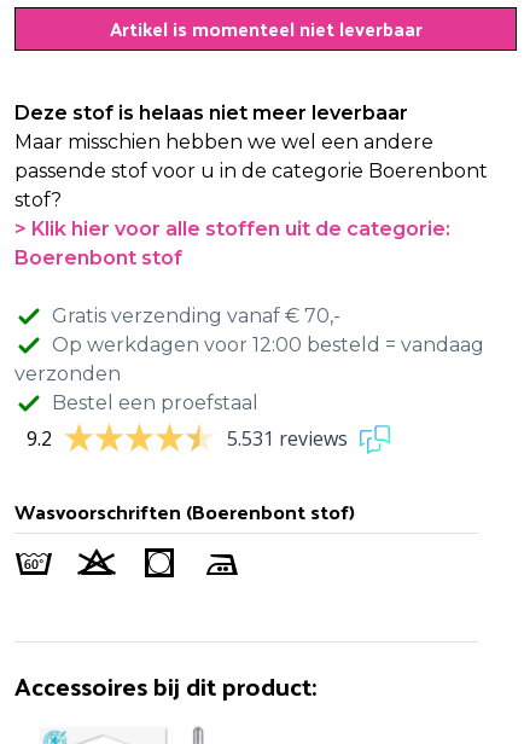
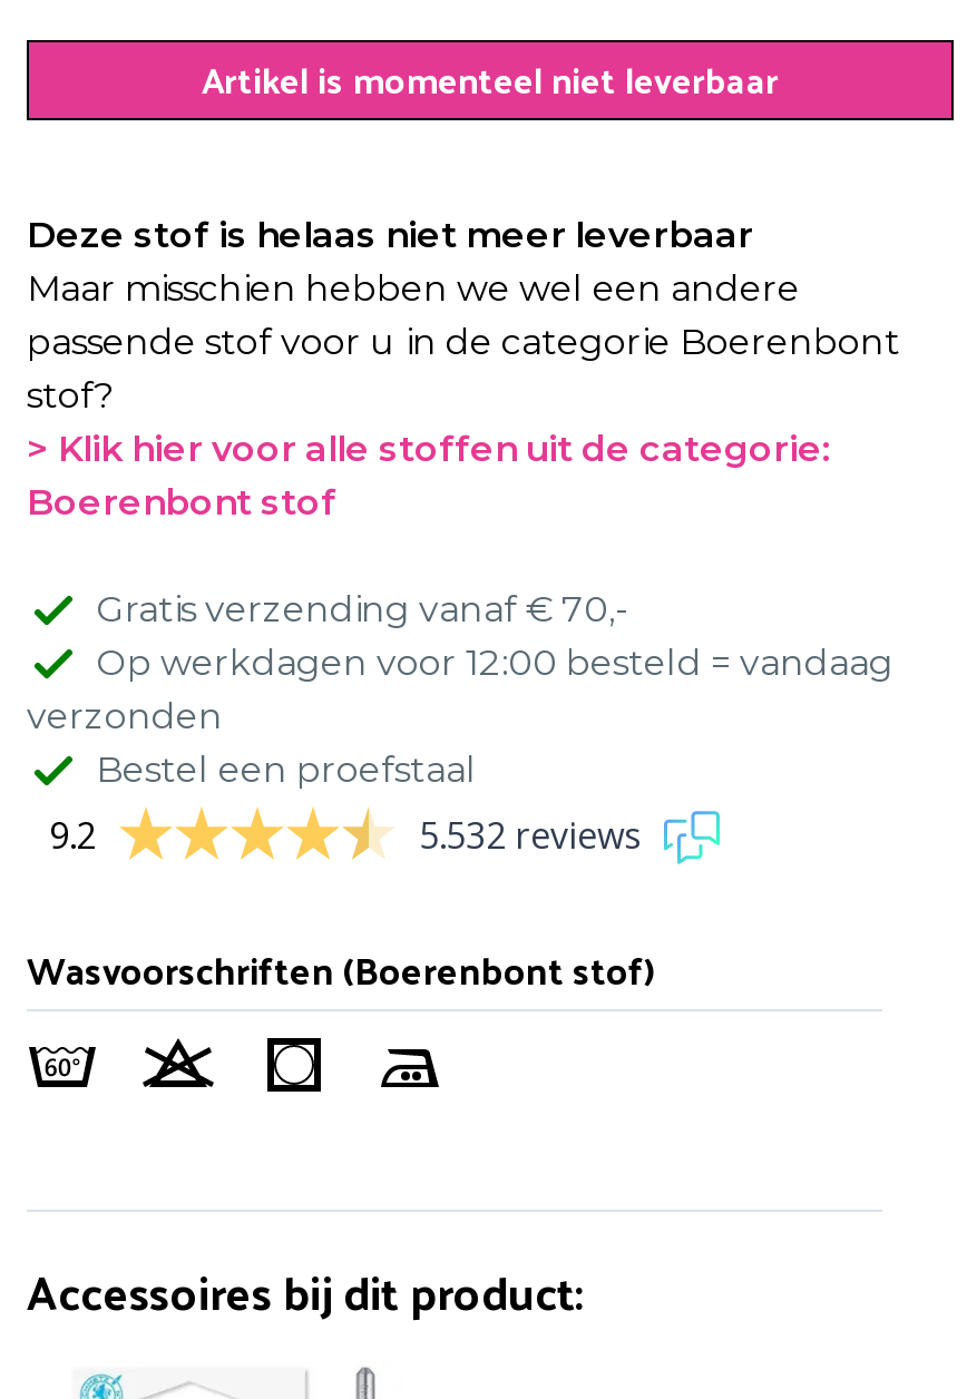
- 5.531 reviews
+ 5.532 reviews
